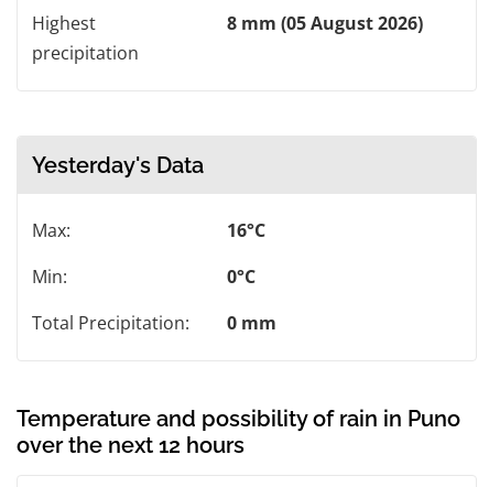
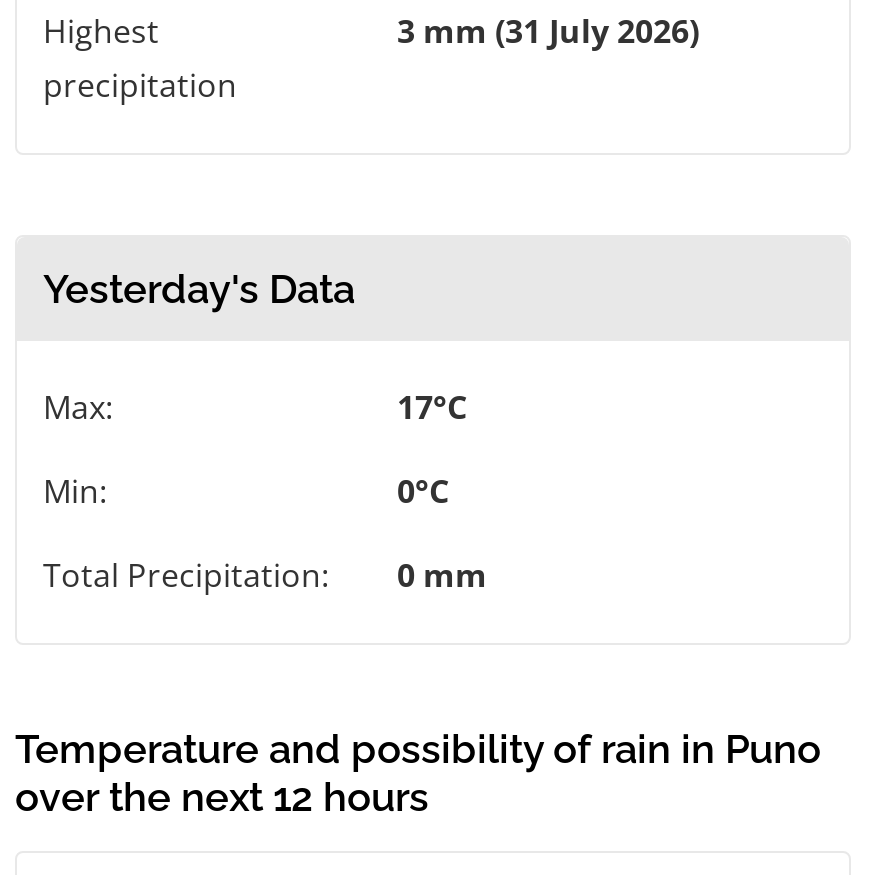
- 8 mm (05 August 2026)
+ 3 mm (31 July 2026)

- 16°C
+ 17°C
